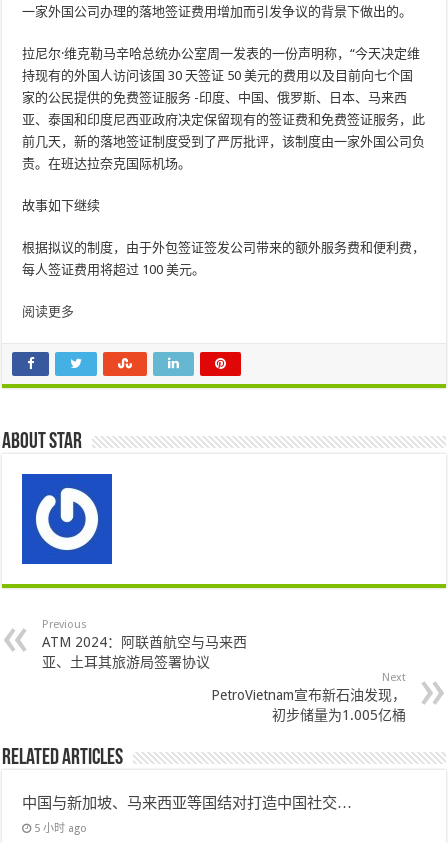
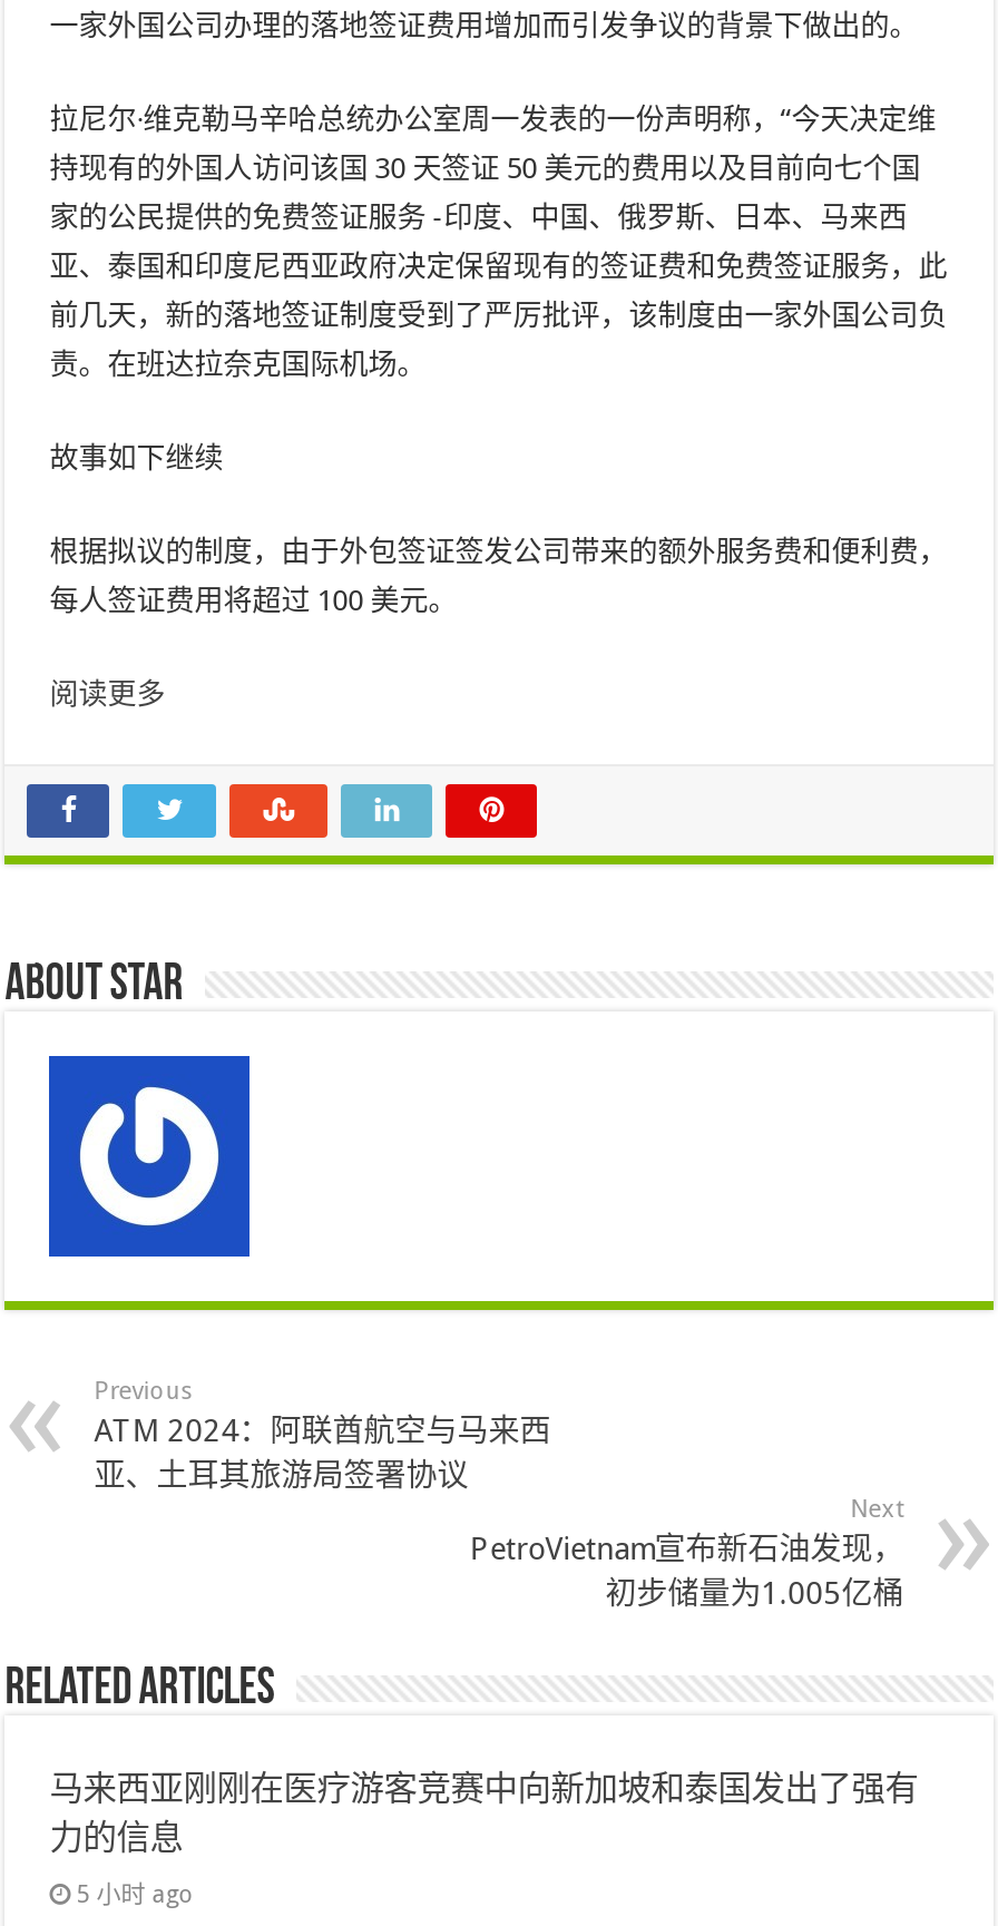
- 中国与新加坡、马来西亚等国结对打造中国社交…
+ 马来西亚刚刚在医疗游客竞赛中向新加坡和泰国发出了强有
+ 力的信息
